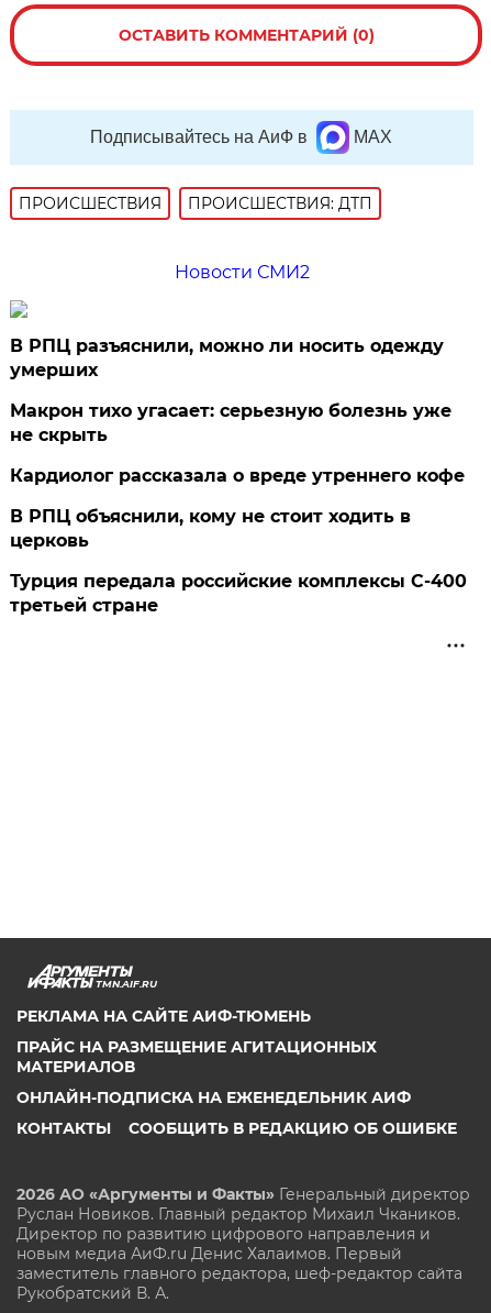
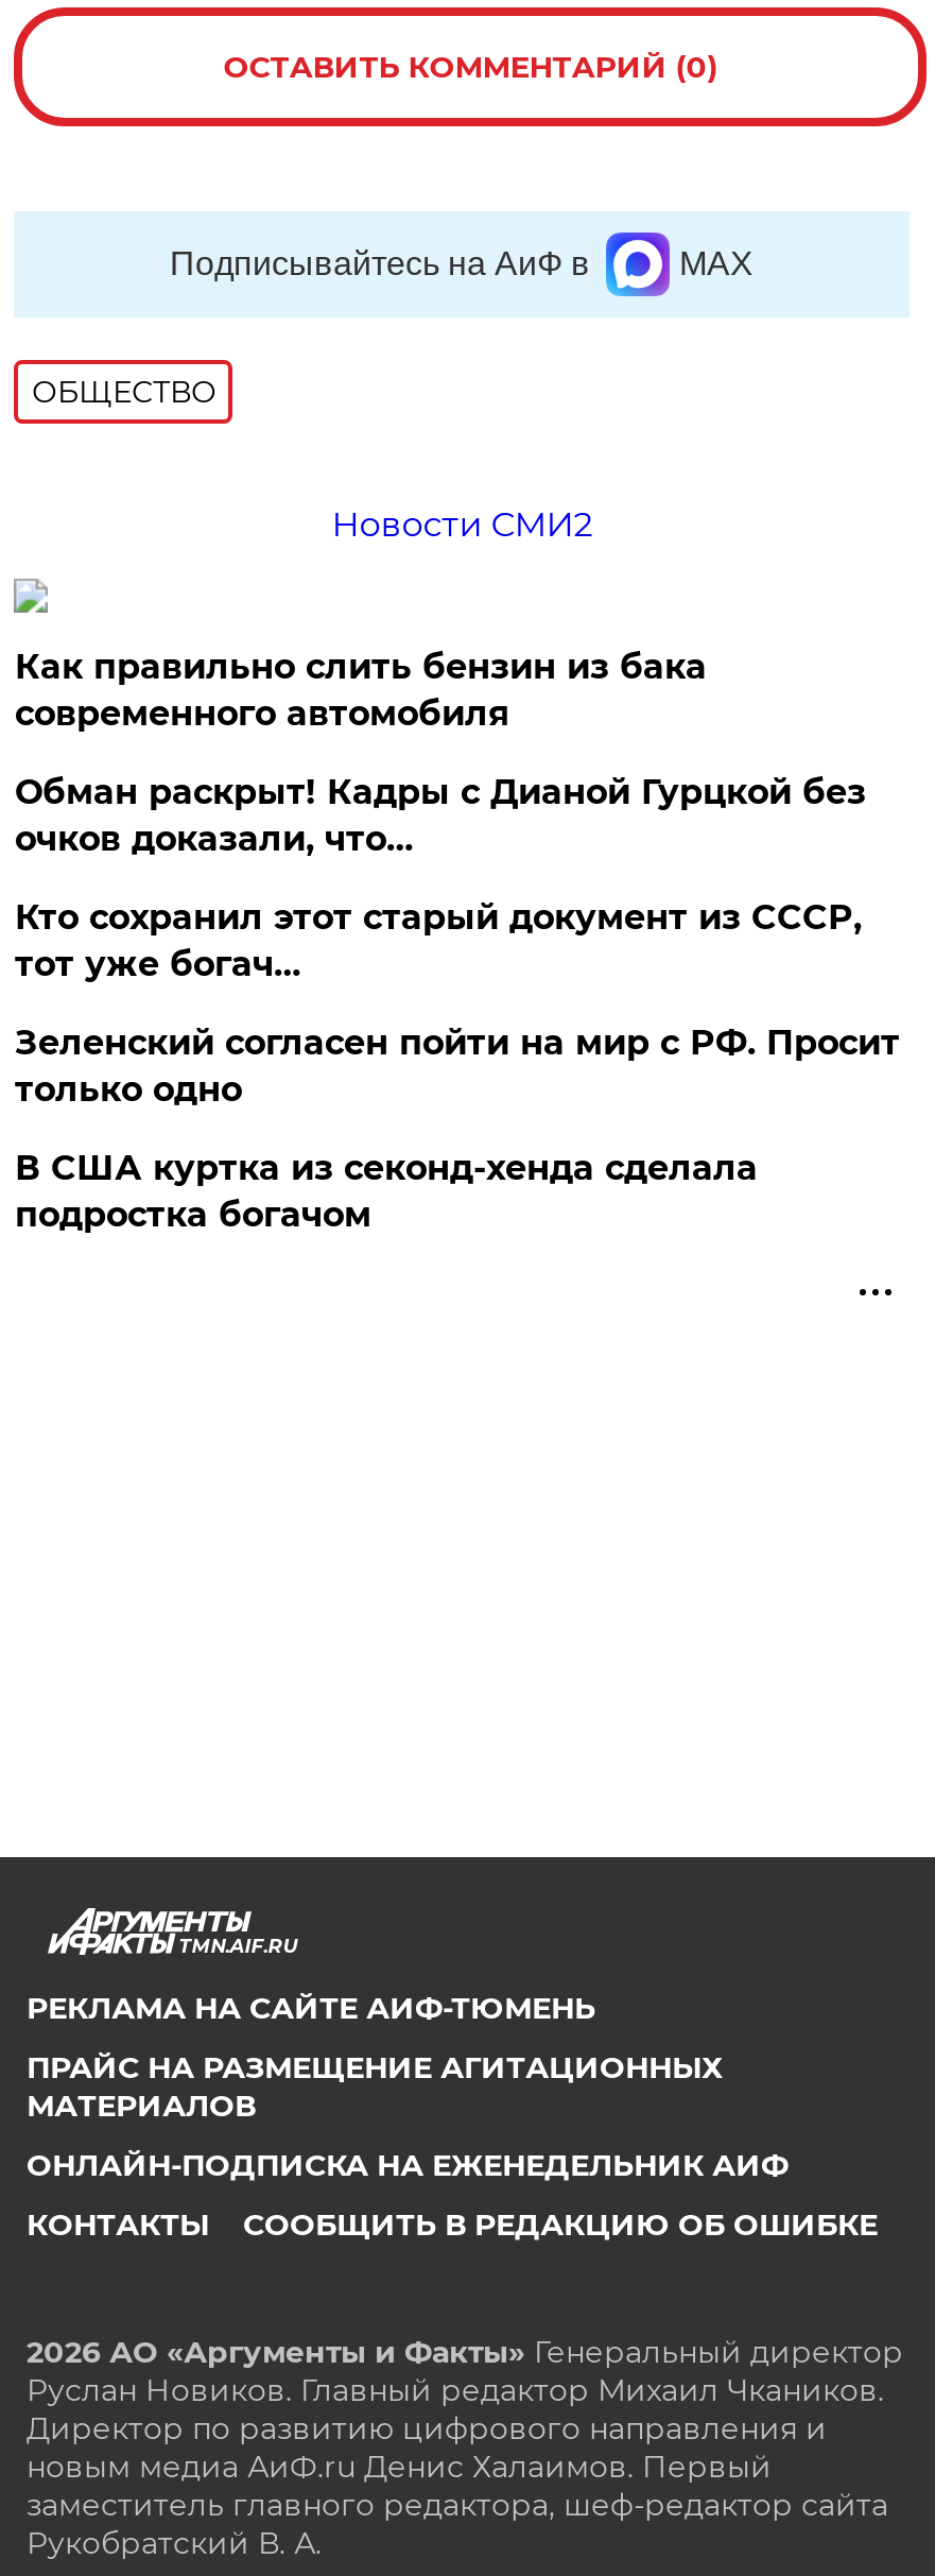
- ПРОИСШЕСТВИЯ
- ПРОИСШЕСТВИЯ: ДТП
+ ОБЩЕСТВО

- В РПЦ разъяснили, можно ли носить одежду
- умерших
+ Как правильно слить бензин из бака
+ современного автомобиля

- Макрон тихо угасает: серьезную болезнь уже
- не скрыть
+ Обман раскрыт! Кадры с Дианой Гурцкой без
+ очков доказали, что…

- Кардиолог рассказала о вреде утреннего кофе
+ Кто сохранил этот старый документ из СССР,
+ тот уже богач…

- В РПЦ объяснили, кому не стоит ходить в
- церковь
+ Зеленский согласен пойти на мир с РФ. Просит
+ только одно

- Турция передала российские комплексы С-400
- третьей стране
+ В США куртка из секонд-хенда сделала
+ подростка богачом
